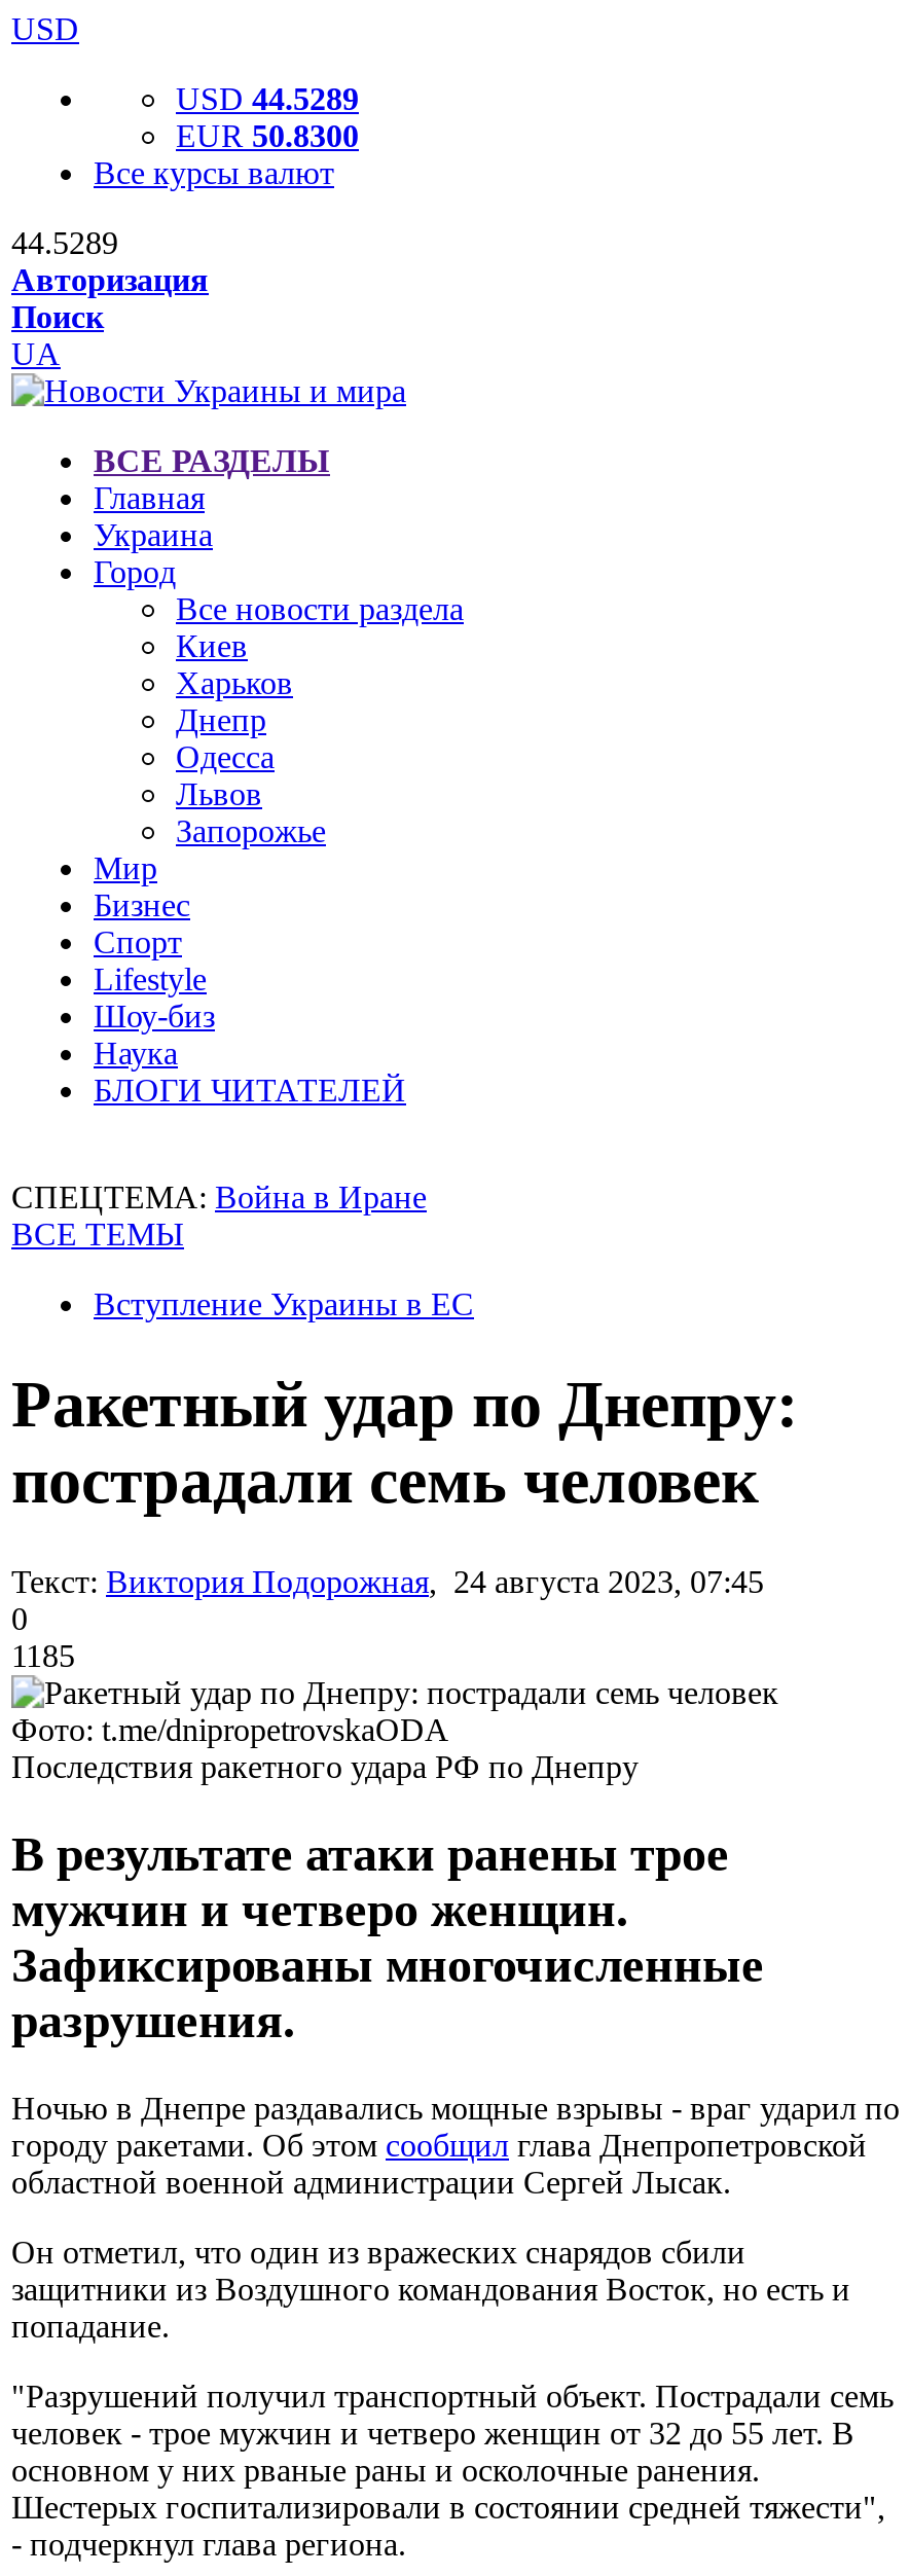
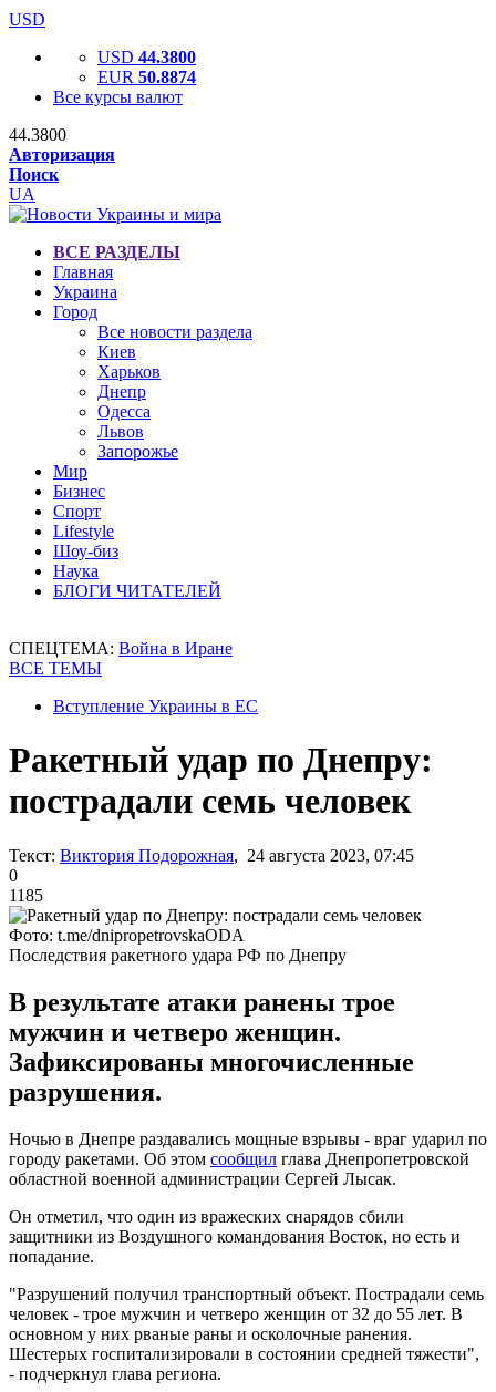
- USD 44.5289
+ USD 44.3800

- EUR 50.8300
+ EUR 50.8874

- 44.5289
+ 44.3800
